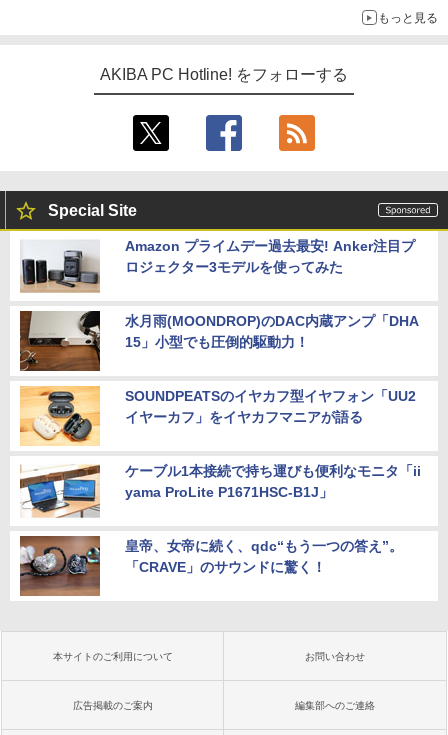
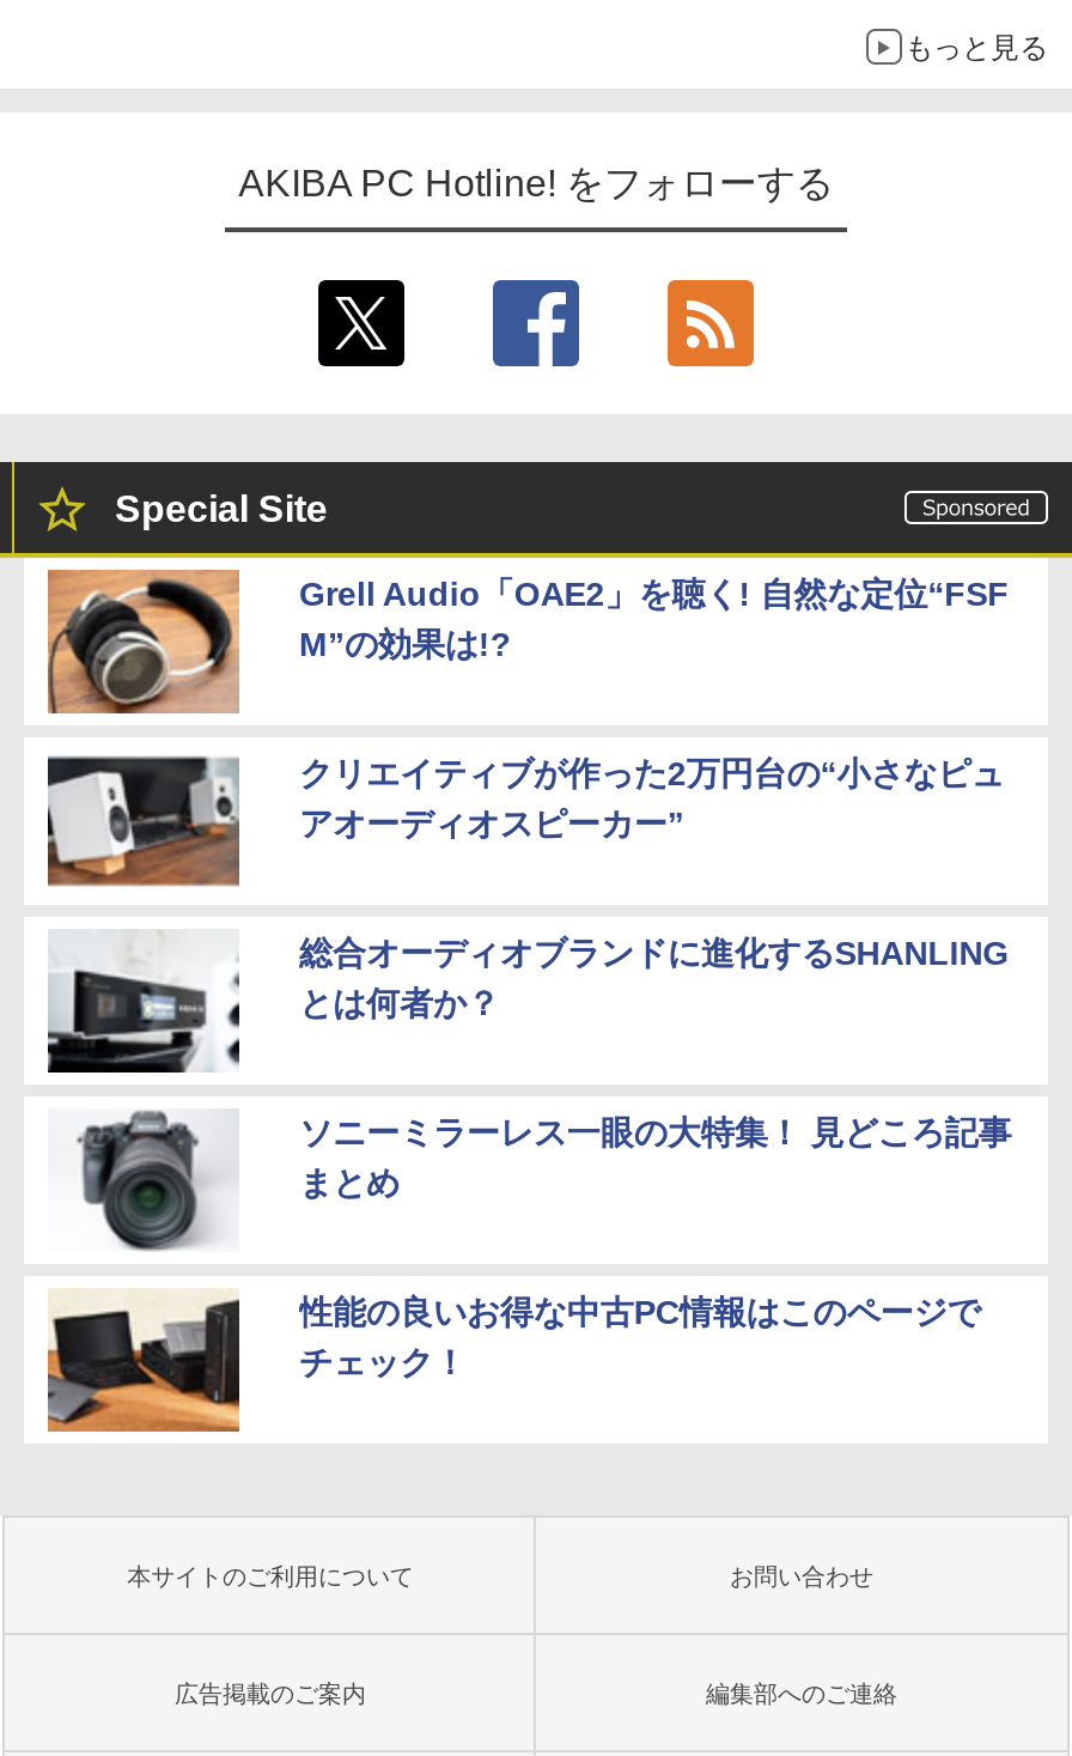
- [image]
- Amazon プライムデー過去最安! Anker注目プ
- ロジェクター3モデルを使ってみた
+ [image]
+ Grell Audio「OAE2」を聴く! 自然な定位“FSF
+ M”の効果は!?

- [image]
- 水月雨(MOONDROP)のDAC内蔵アンプ「DHA
- 15」小型でも圧倒的駆動力！
+ [image]
+ クリエイティブが作った2万円台の“小さなピュ
+ アオーディオスピーカー”

- [image]
- SOUNDPEATSのイヤカフ型イヤフォン「UU2
- イヤーカフ」をイヤカフマニアが語る
+ [image]
+ 総合オーディオブランドに進化するSHANLING
+ とは何者か？

- [image]
- ケーブル1本接続で持ち運びも便利なモニタ「ii
- yama ProLite P1671HSC-B1J」
+ [image]
+ ソニーミラーレス一眼の大特集！ 見どころ記事
+ まとめ

- [image]
- 皇帝、女帝に続く、qdc“もう一つの答え”。
- 「CRAVE」のサウンドに驚く！
+ [image]
+ 性能の良いお得な中古PC情報はこのページで
+ チェック！
